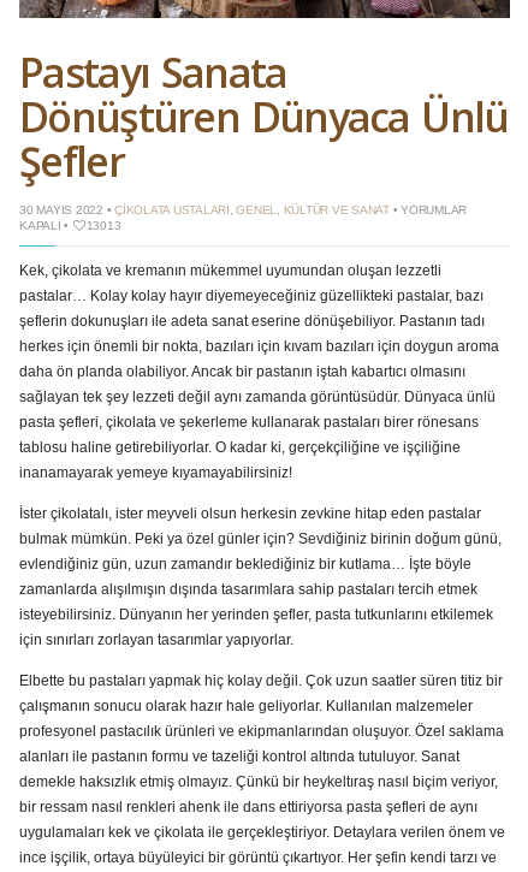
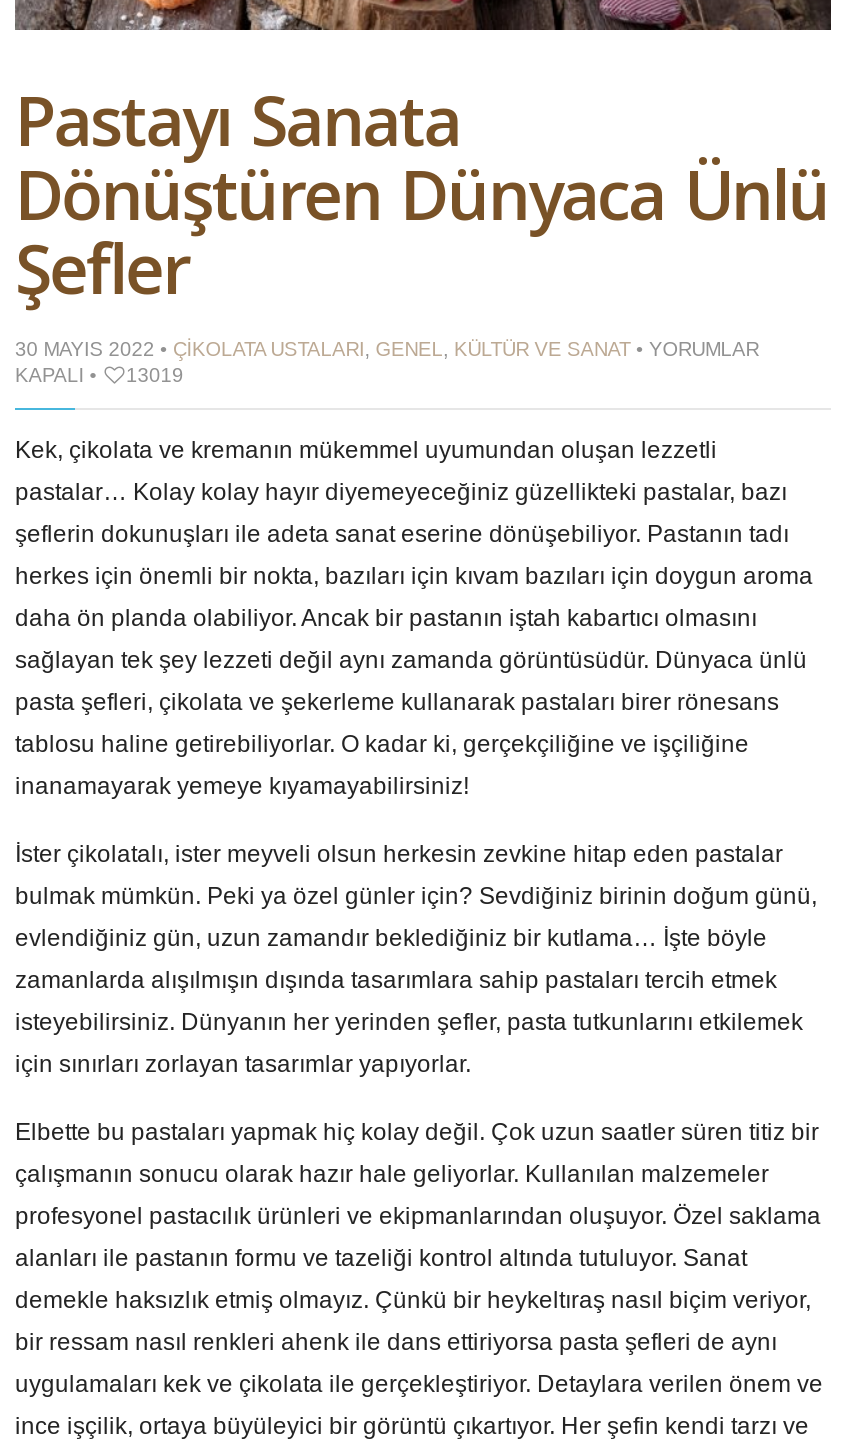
- KAPALI • 13013
+ KAPALI • 13019
